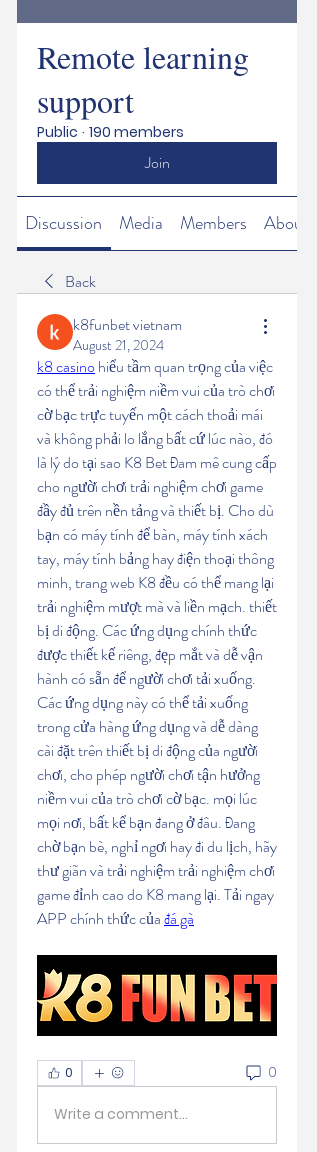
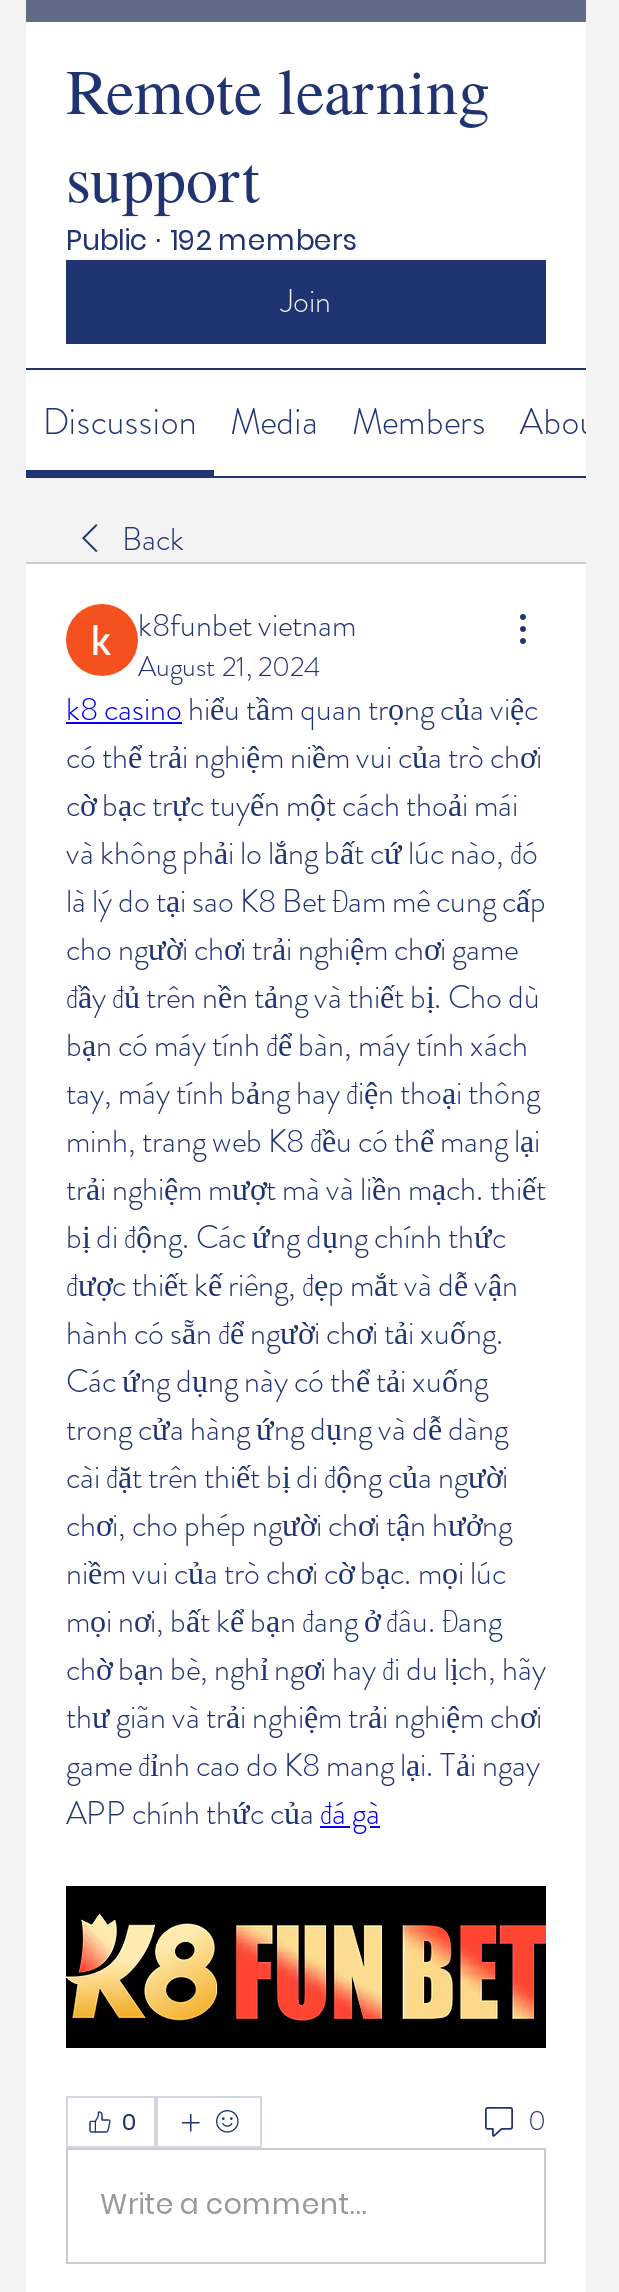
- Public · 190 members
+ Public · 192 members
